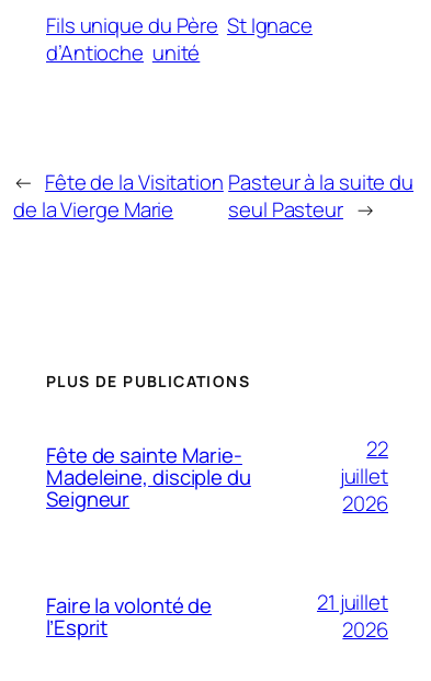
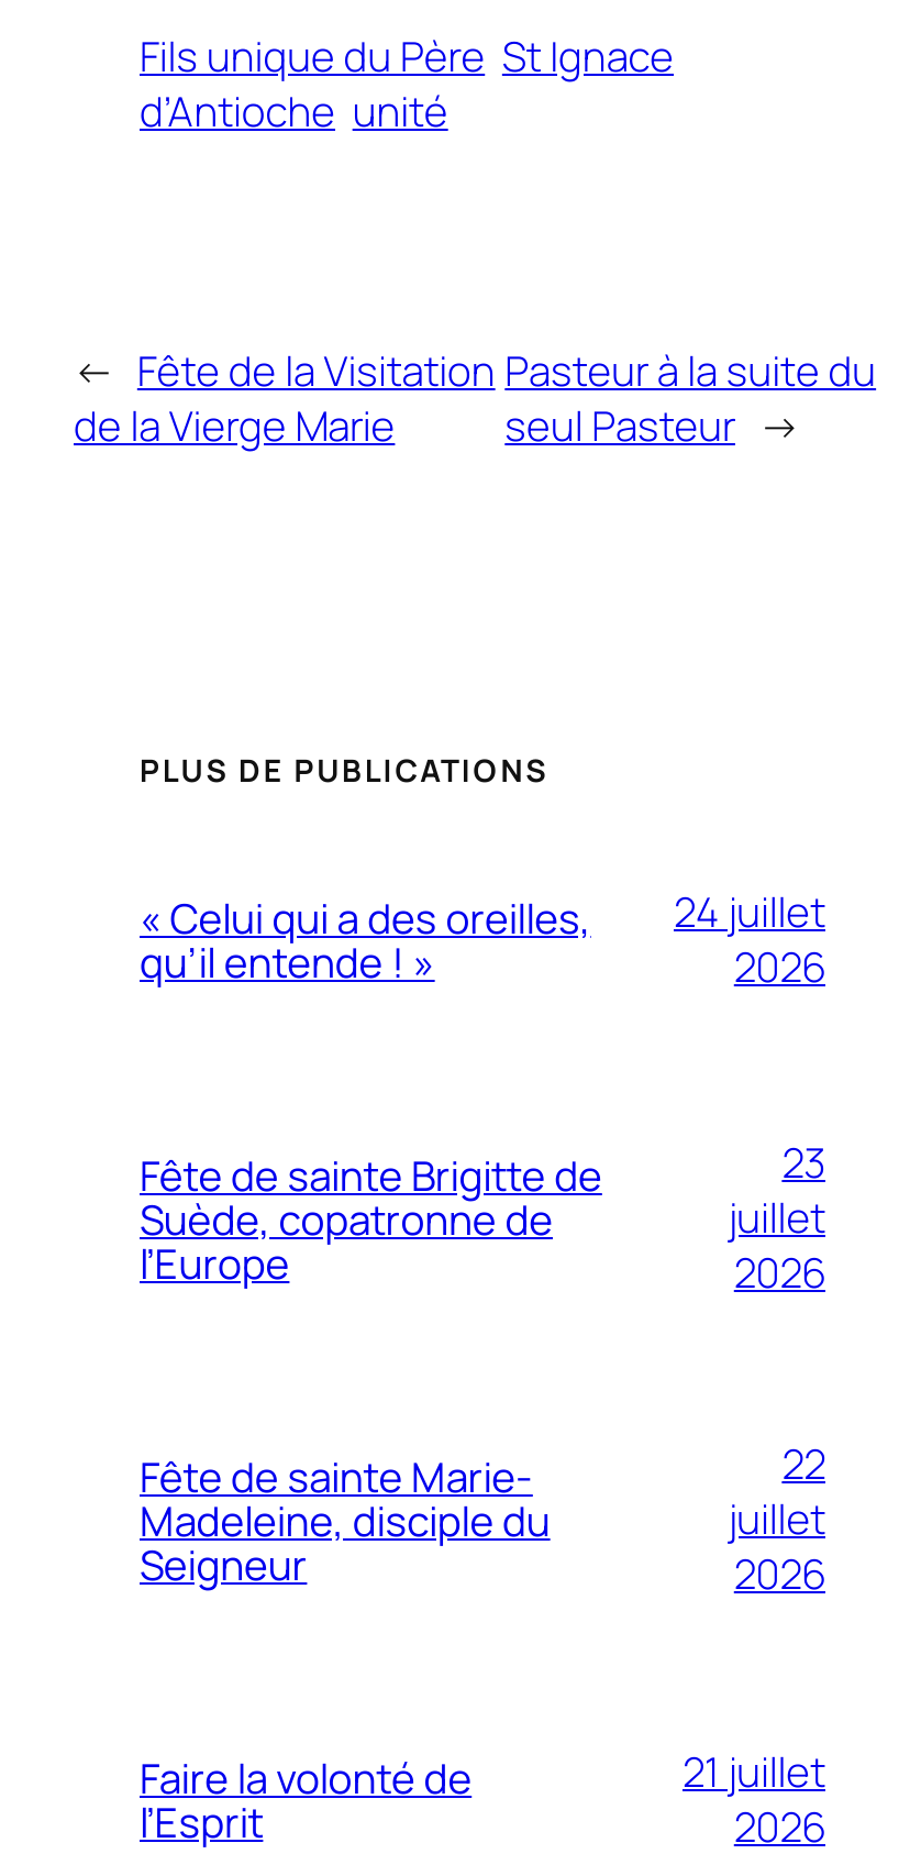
+ « Celui qui a des oreilles,
+ qu’il entende ! »

+ Fête de sainte Brigitte de
+ Suède, copatronne de
+ l’Europe

+ 24 juillet
+ 2026

+ 23
+ juillet
+ 2026
